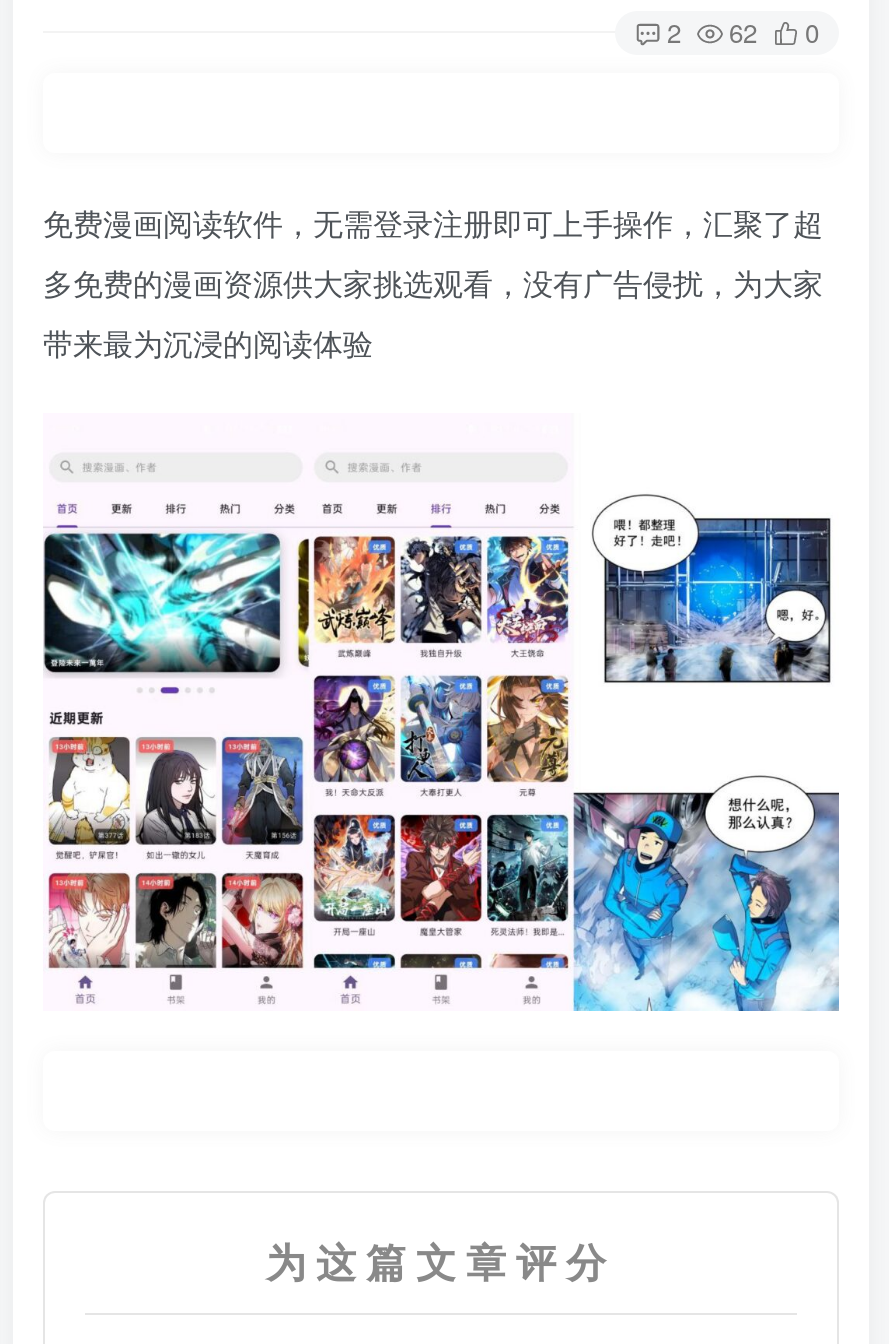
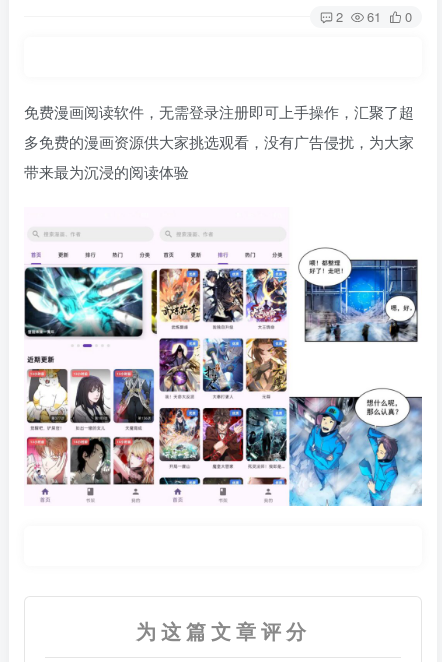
- 2 62 0
+ 2 61 0
